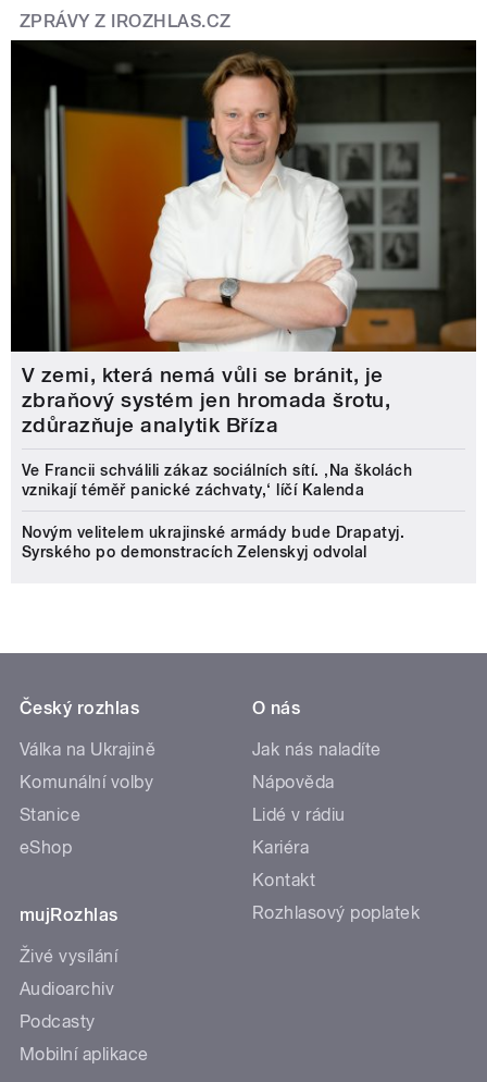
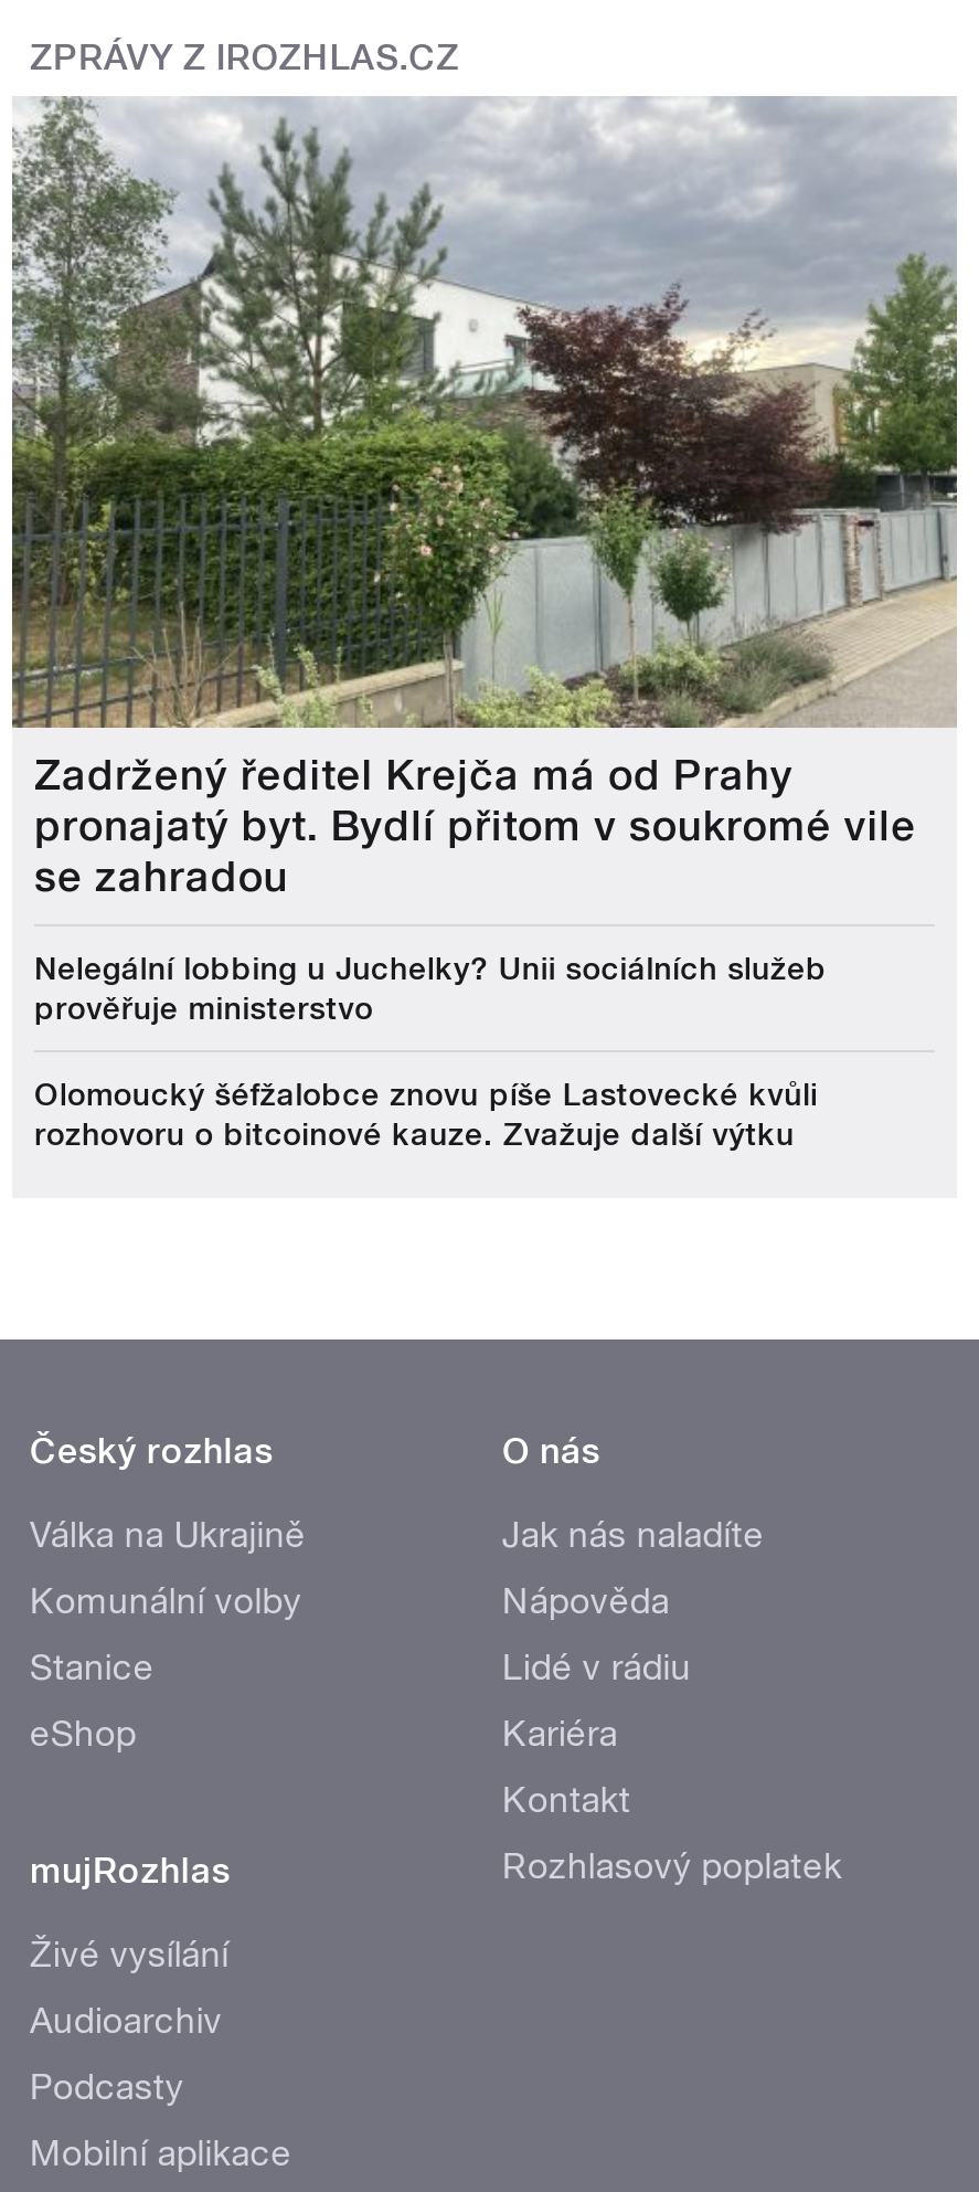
- [image]
- V zemi, která nemá vůli se bránit, je
- zbraňový systém jen hromada šrotu,
- zdůrazňuje analytik Bříza
+ [image]
+ Zadržený ředitel Krejča má od Prahy
+ pronajatý byt. Bydlí přitom v soukromé vile
+ se zahradou

- Ve Francii schválili zákaz sociálních sítí. ‚Na školách
- vznikají téměř panické záchvaty,‘ líčí Kalenda
+ Nelegální lobbing u Juchelky? Unii sociálních služeb
+ prověřuje ministerstvo

- Novým velitelem ukrajinské armády bude Drapatyj.
- Syrského po demonstracích Zelenskyj odvolal
+ Olomoucký šéfžalobce znovu píše Lastovecké kvůli
+ rozhovoru o bitcoinové kauze. Zvažuje další výtku
